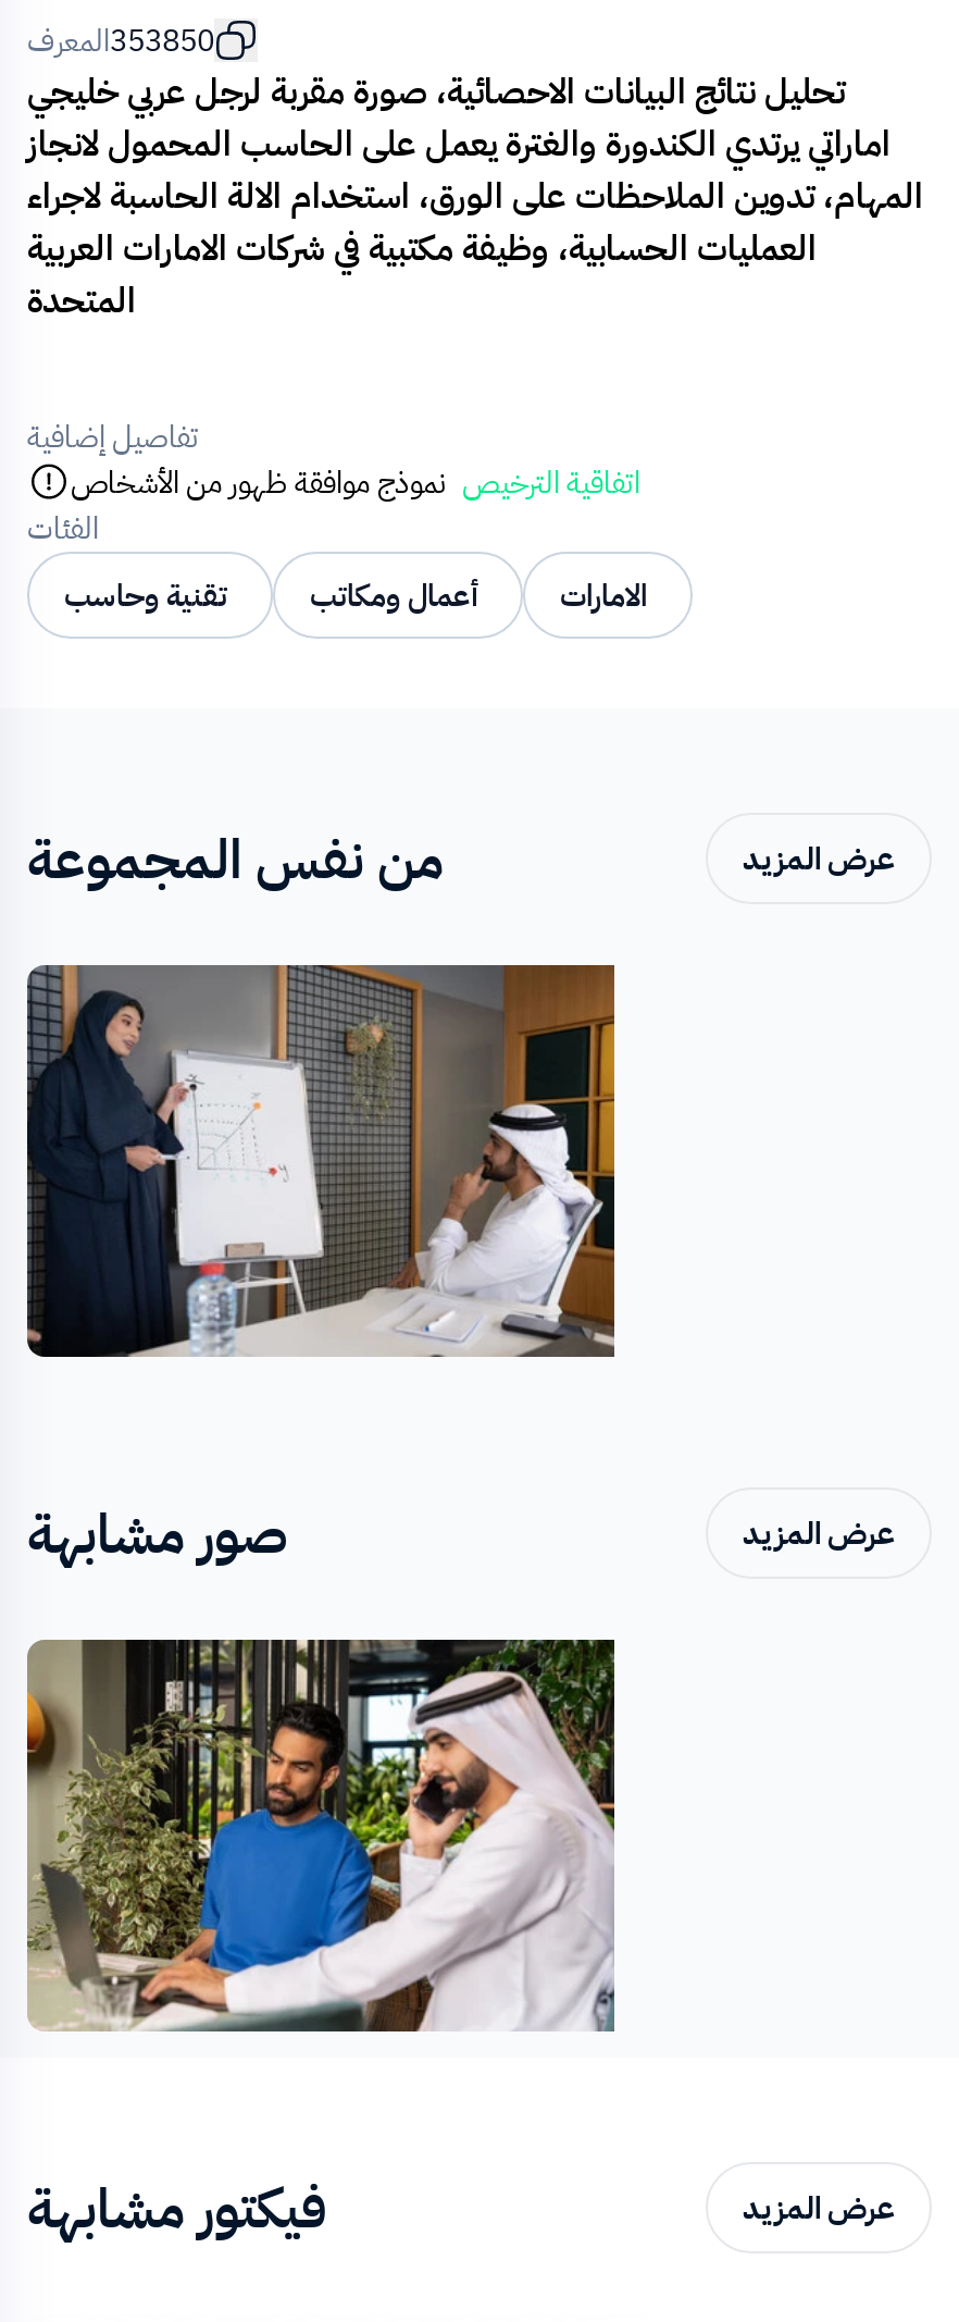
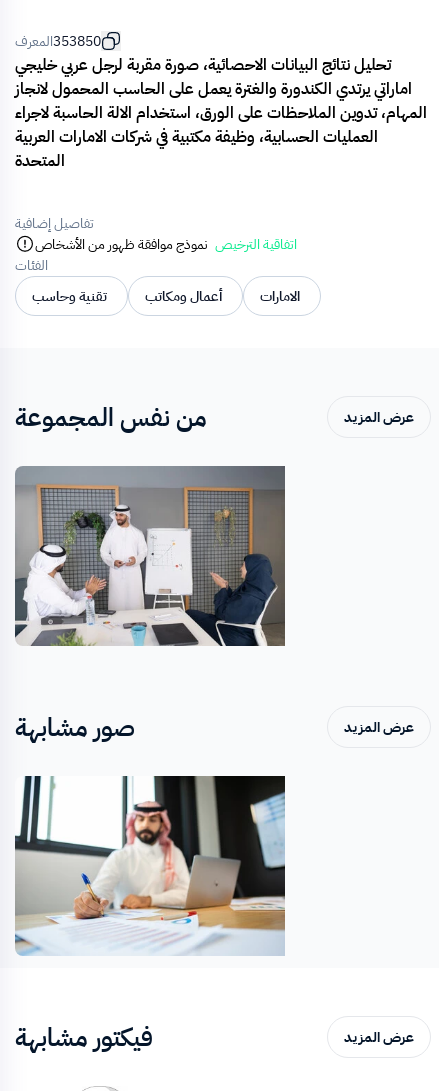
- [image]
+ [image]

- [image]
+ [image]
